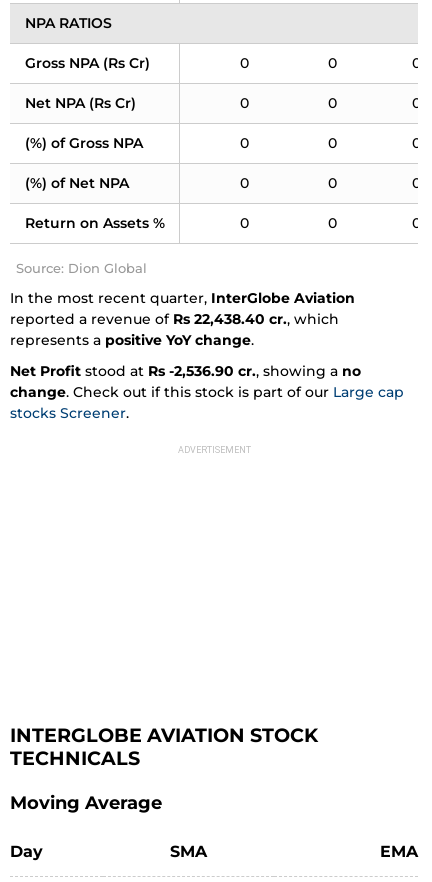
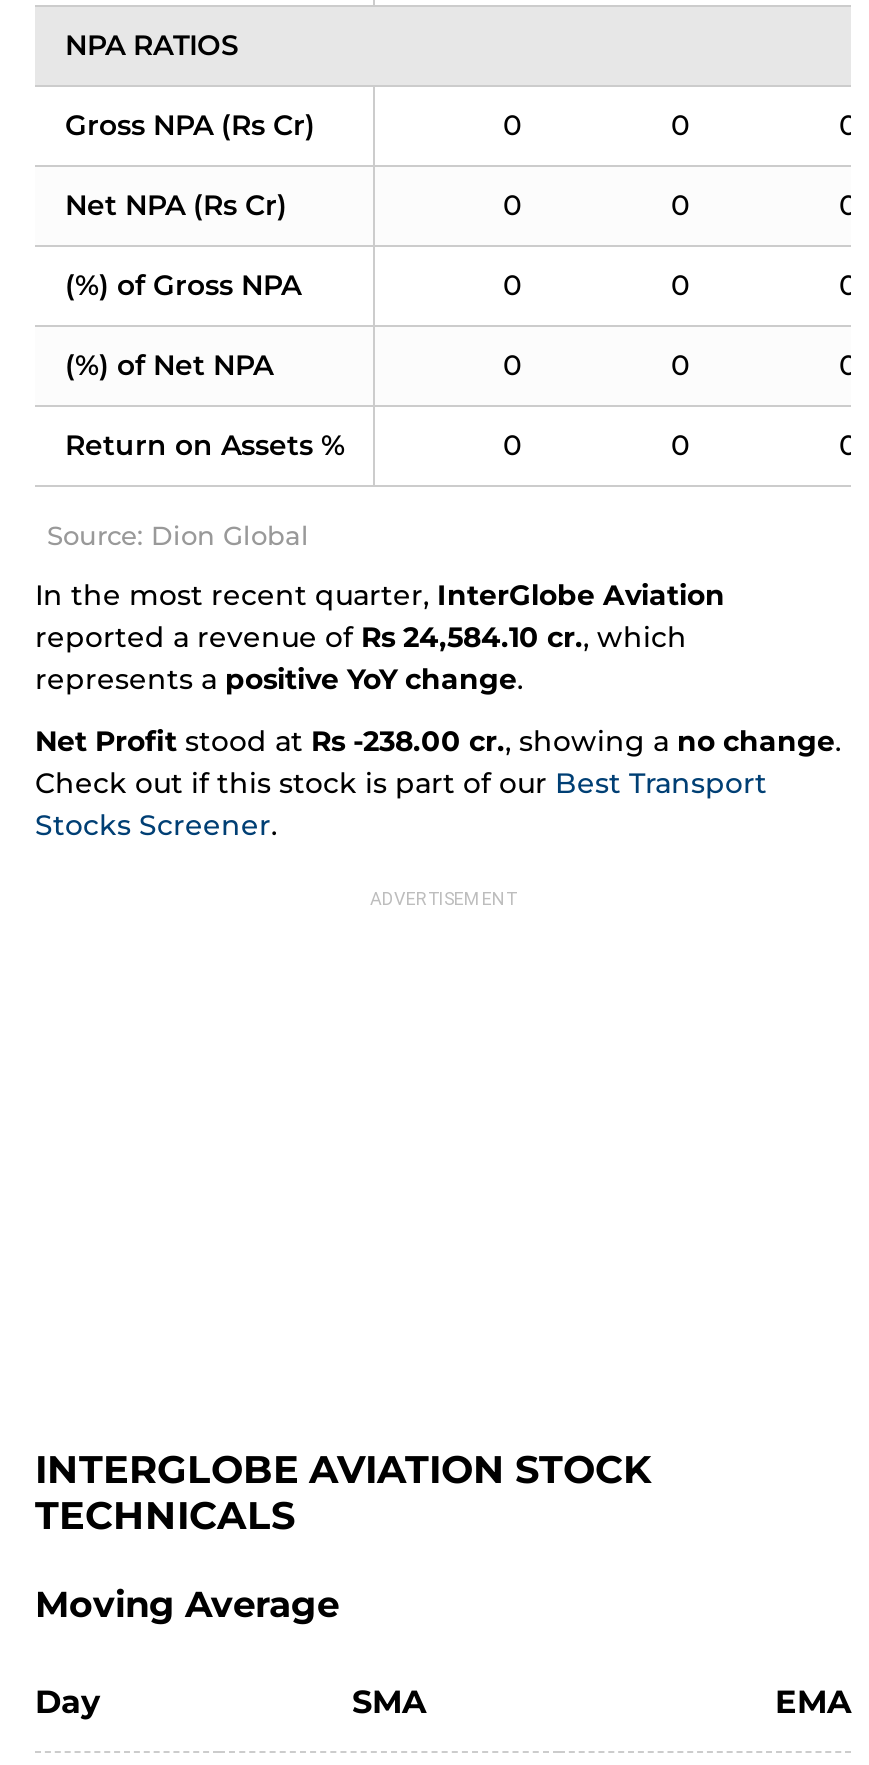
- reported a revenue of Rs 22,438.40 cr., which
+ reported a revenue of Rs 24,584.10 cr., which

- Net Profit stood at Rs -2,536.90 cr., showing a no
- change. Check out if this stock is part of our Large cap
- stocks Screener.
+ Net Profit stood at Rs -238.00 cr., showing a no change.
+ Check out if this stock is part of our Best Transport
+ Stocks Screener.
